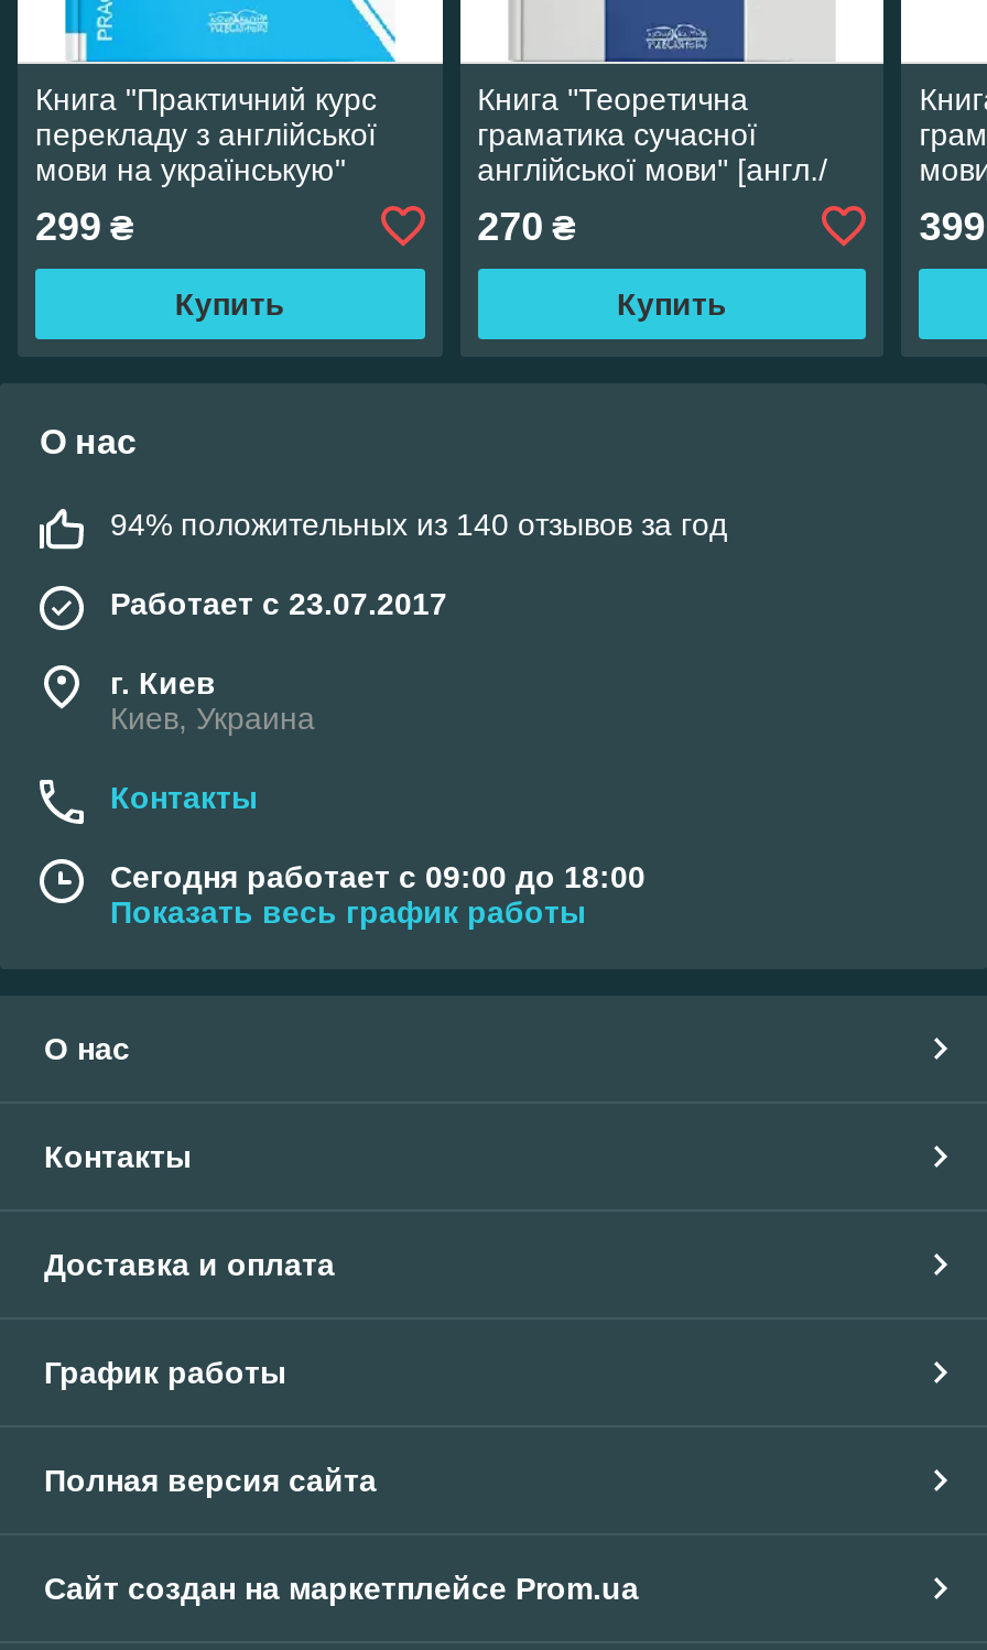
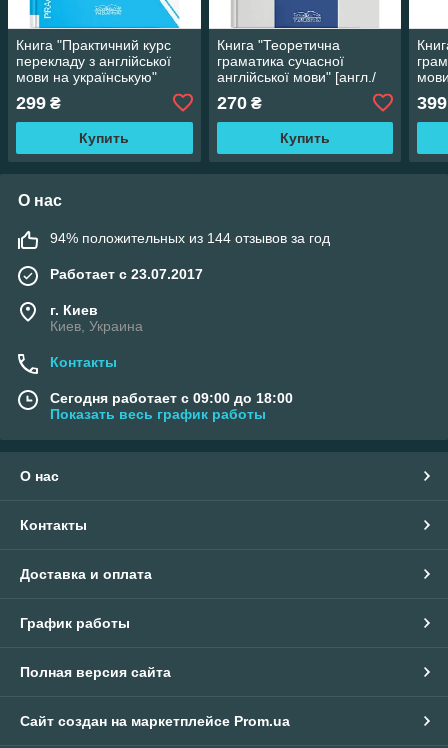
- 94% положительных из 140 отзывов за год
+ 94% положительных из 144 отзывов за год
